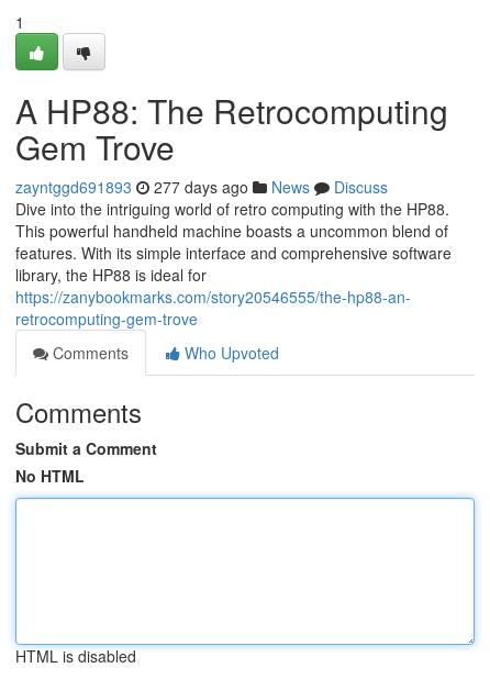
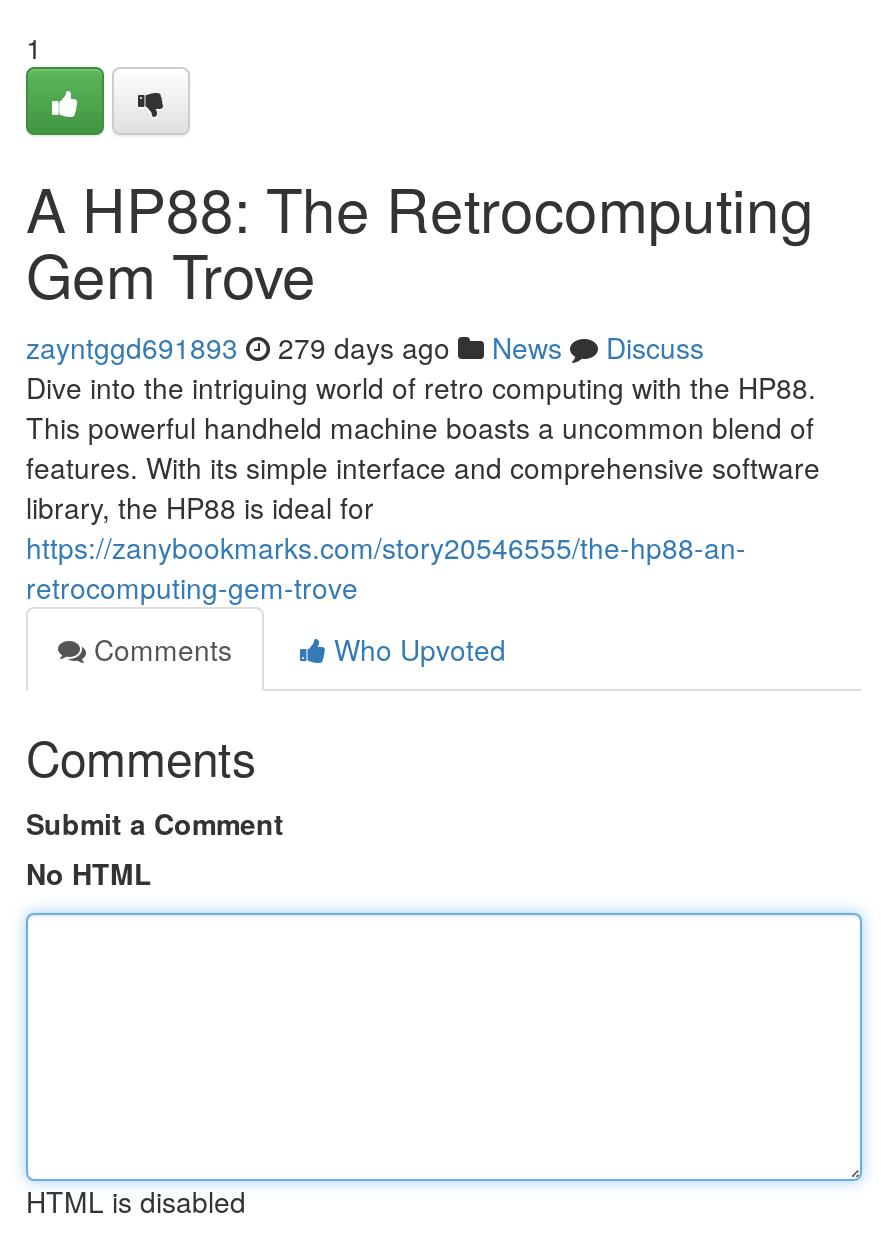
- zayntggd691893 277 days ago News Discuss
+ zayntggd691893 279 days ago News Discuss
